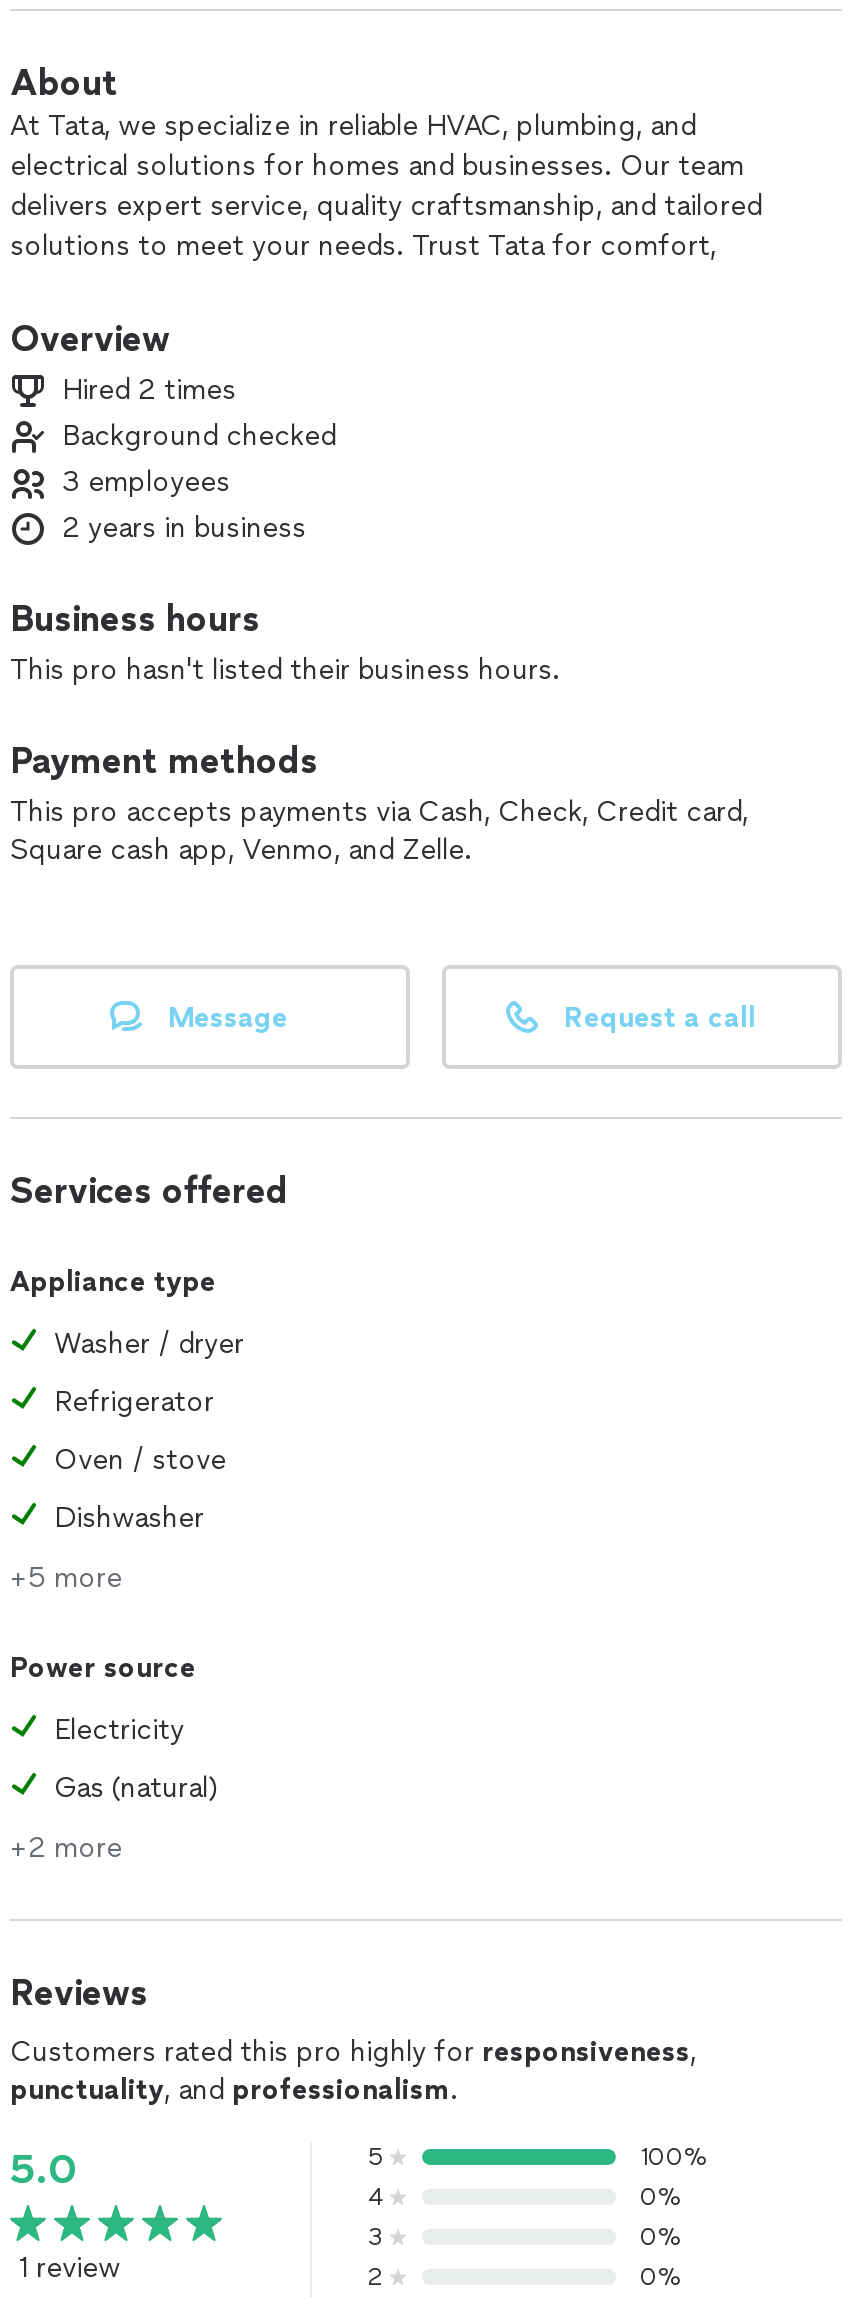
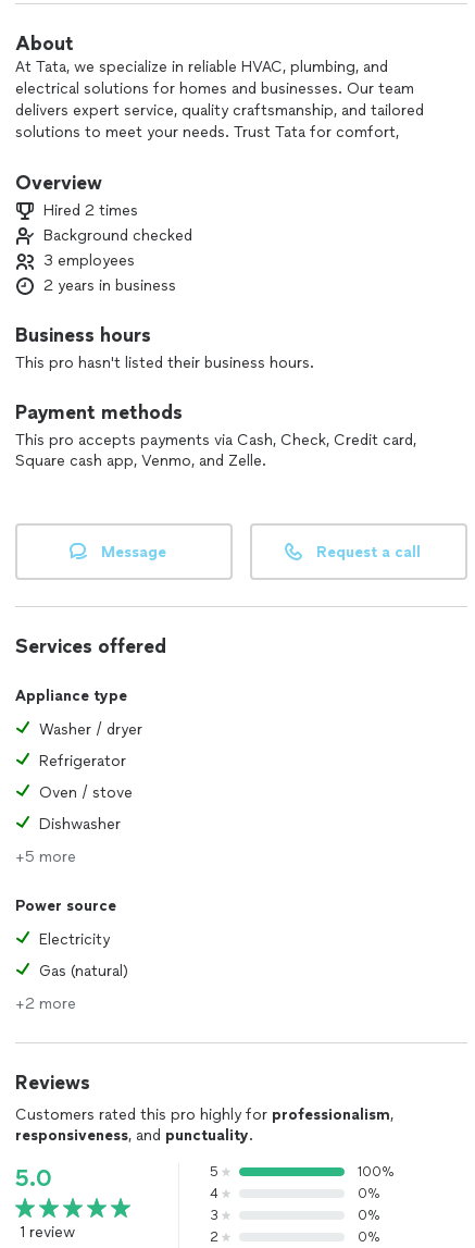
- Customers rated this pro highly for responsiveness,
+ Customers rated this pro highly for professionalism,

- punctuality, and professionalism.
+ responsiveness, and punctuality.
